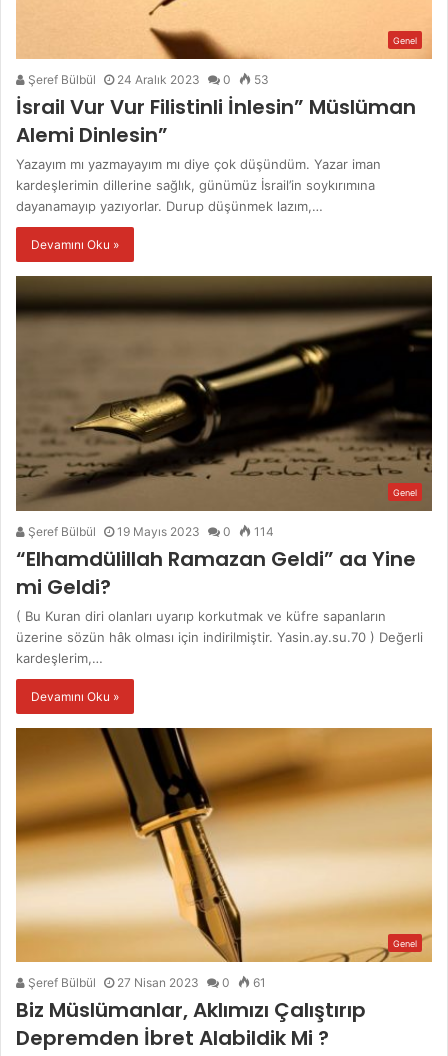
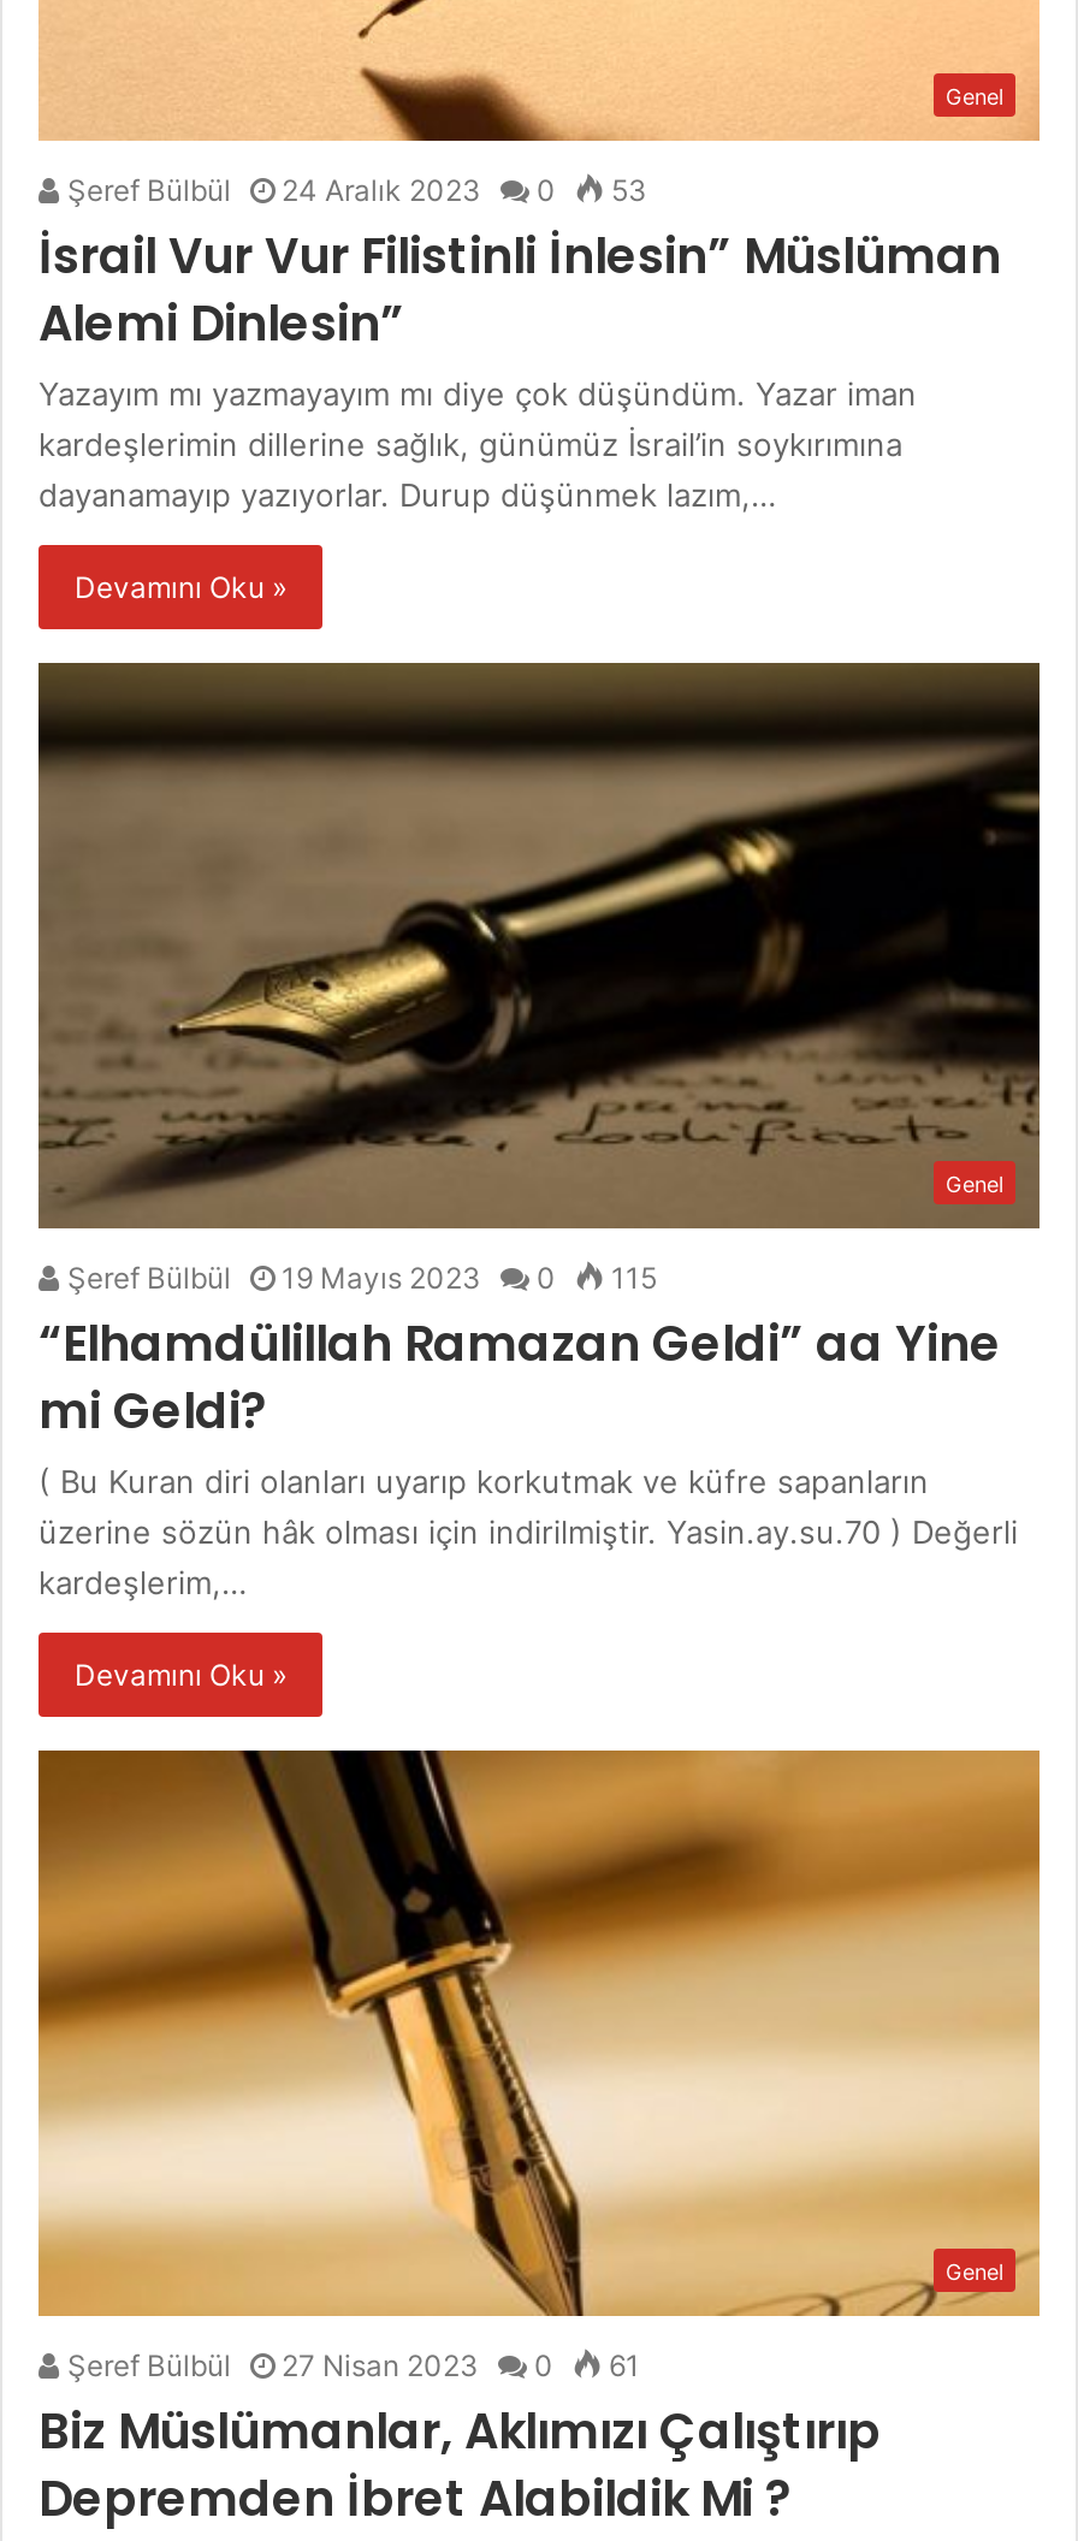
- Şeref Bülbül 19 Mayıs 2023 0 114
+ Şeref Bülbül 19 Mayıs 2023 0 115
